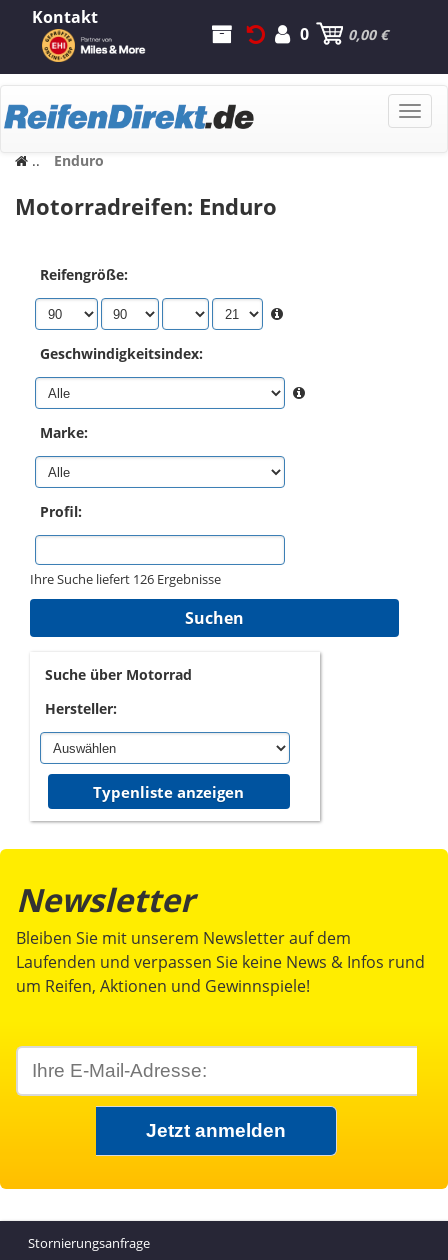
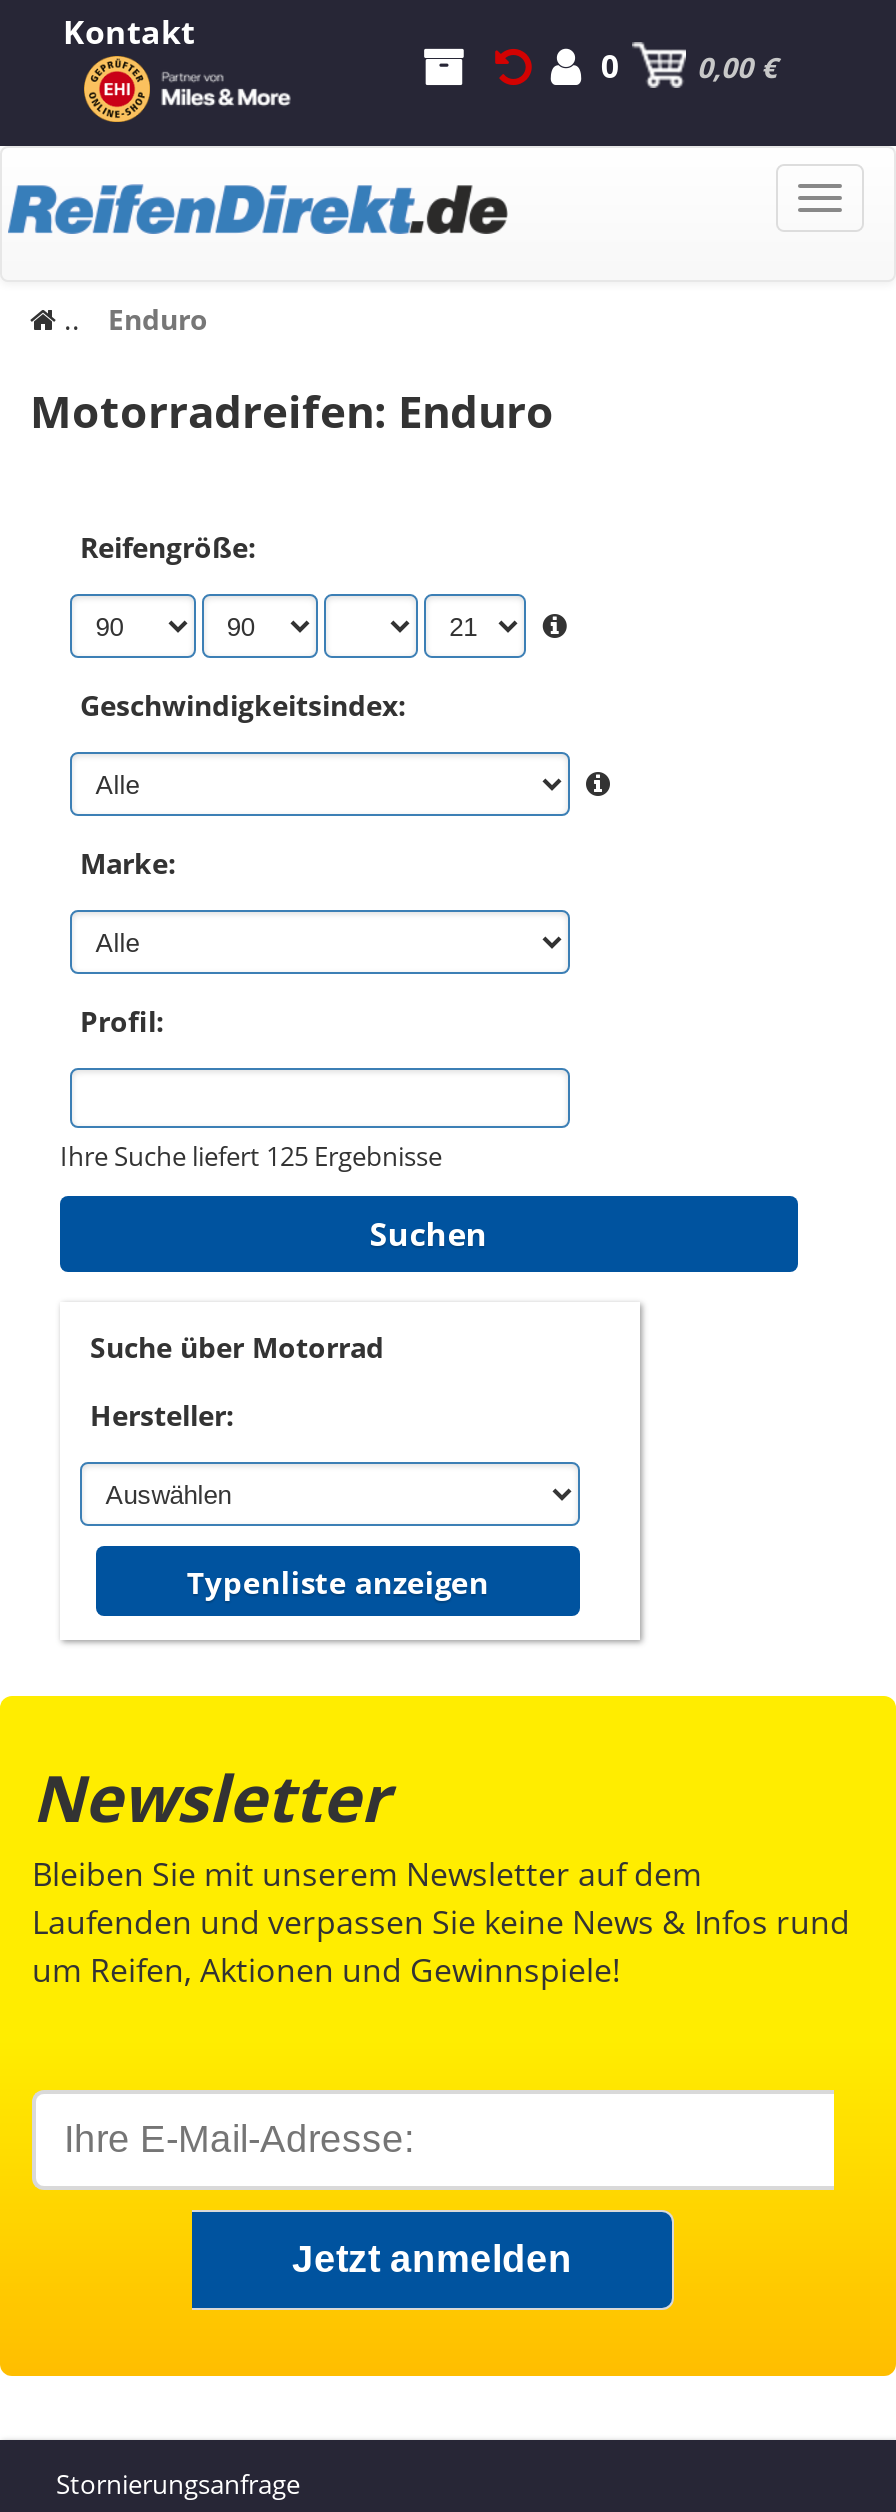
- Ihre Suche liefert 126 Ergebnisse
+ Ihre Suche liefert 125 Ergebnisse
